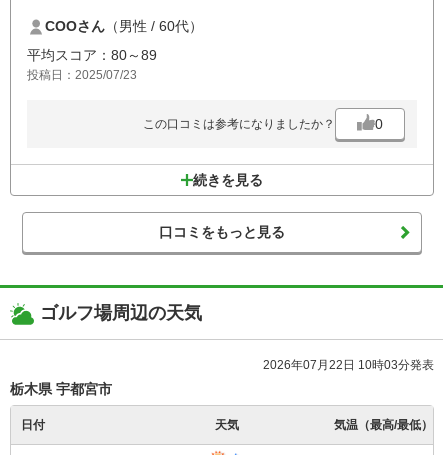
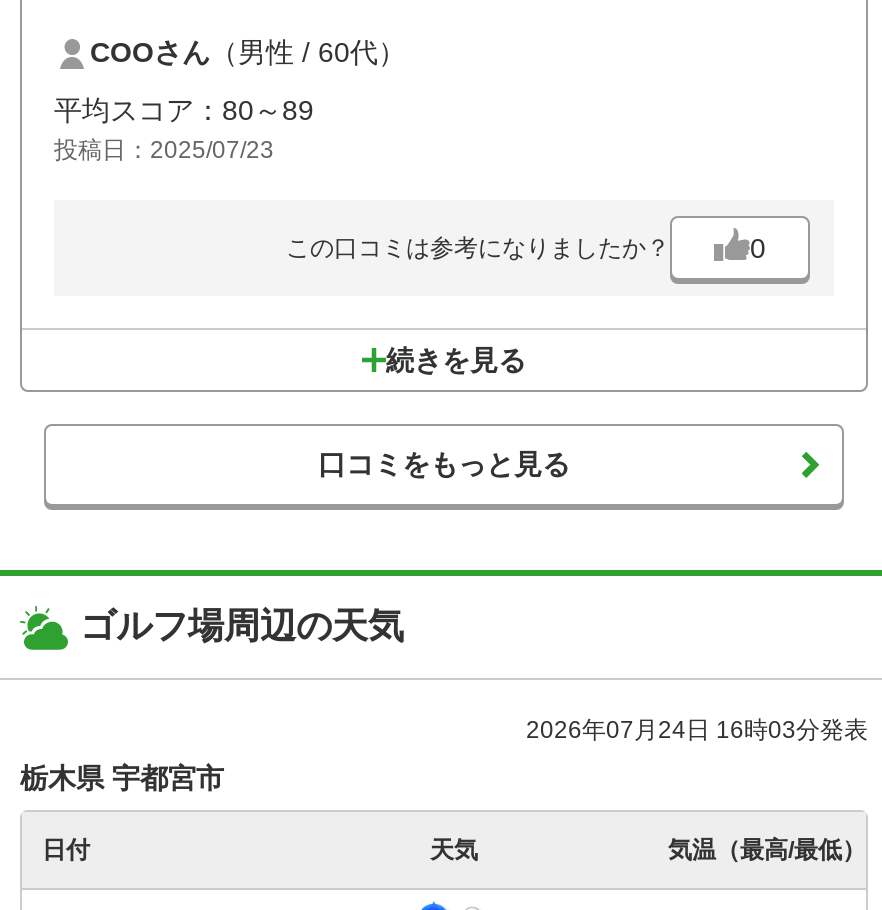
- 2026年07月22日 10時03分発表
+ 2026年07月24日 16時03分発表
